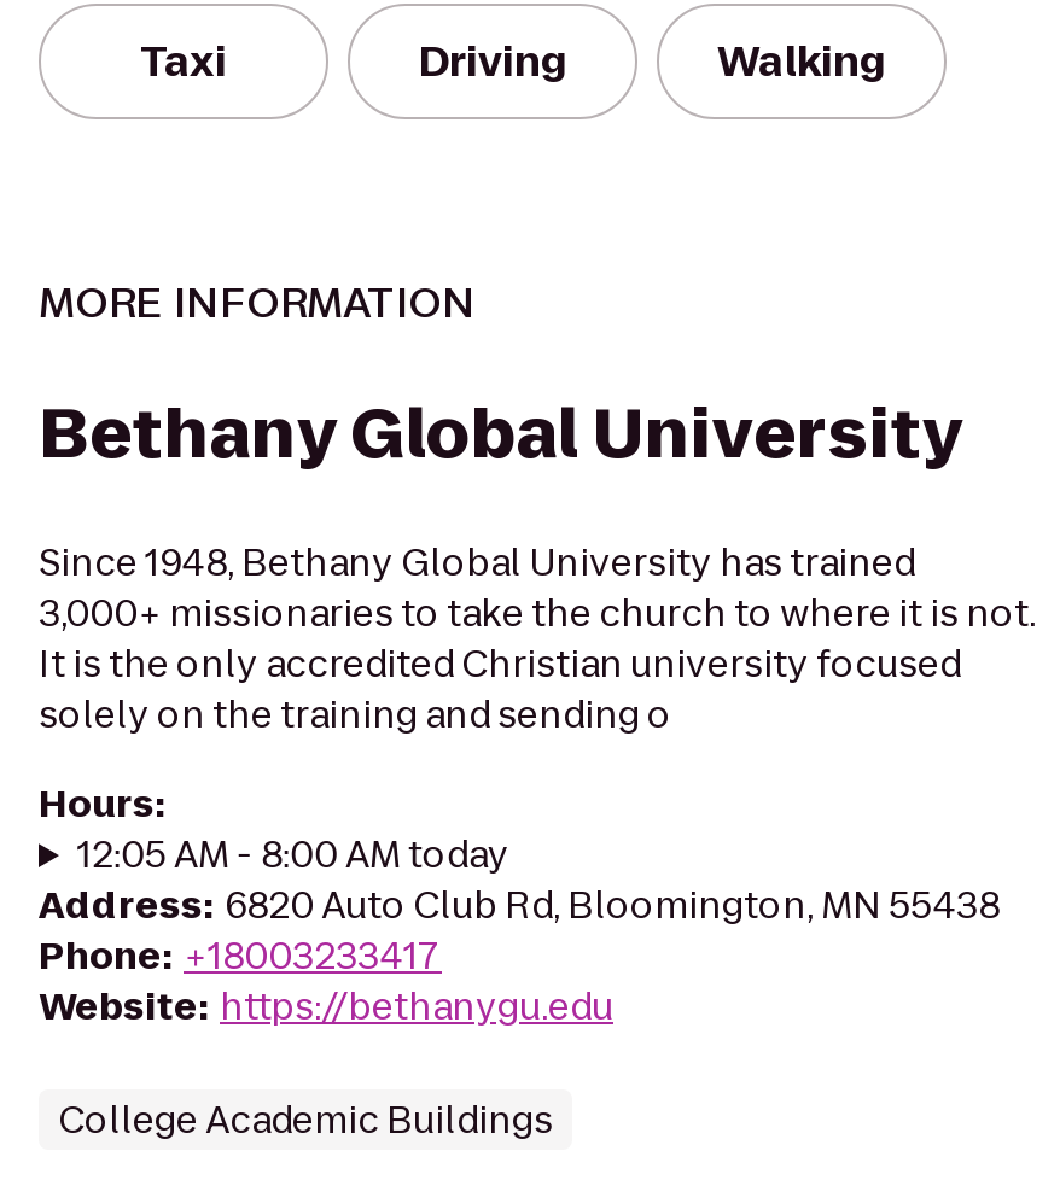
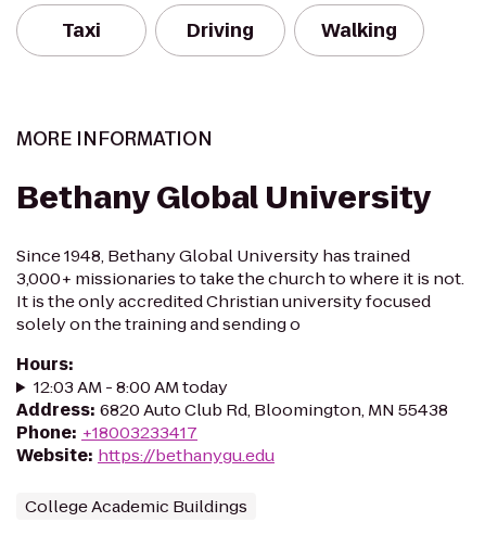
- 12:05 AM - 8:00 AM today
+ 12:03 AM - 8:00 AM today
